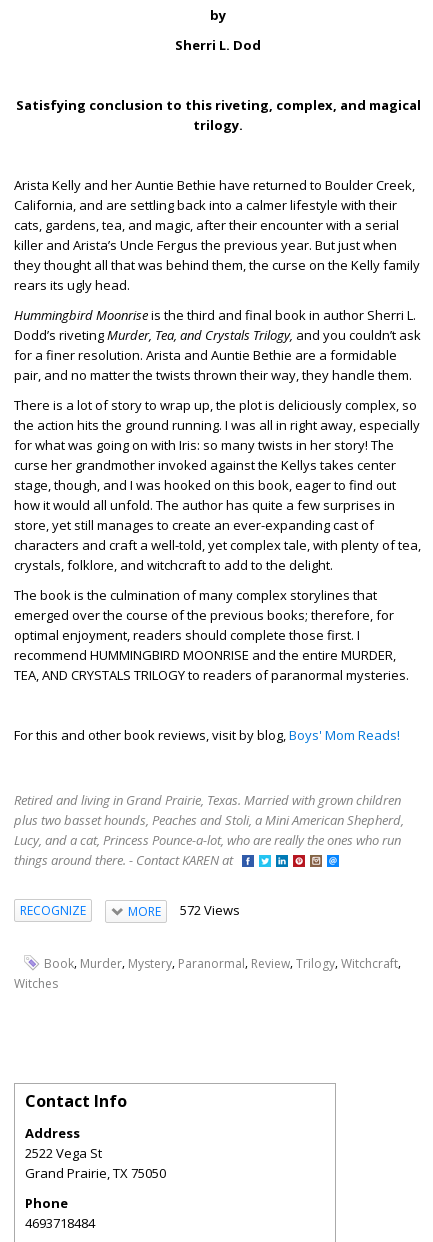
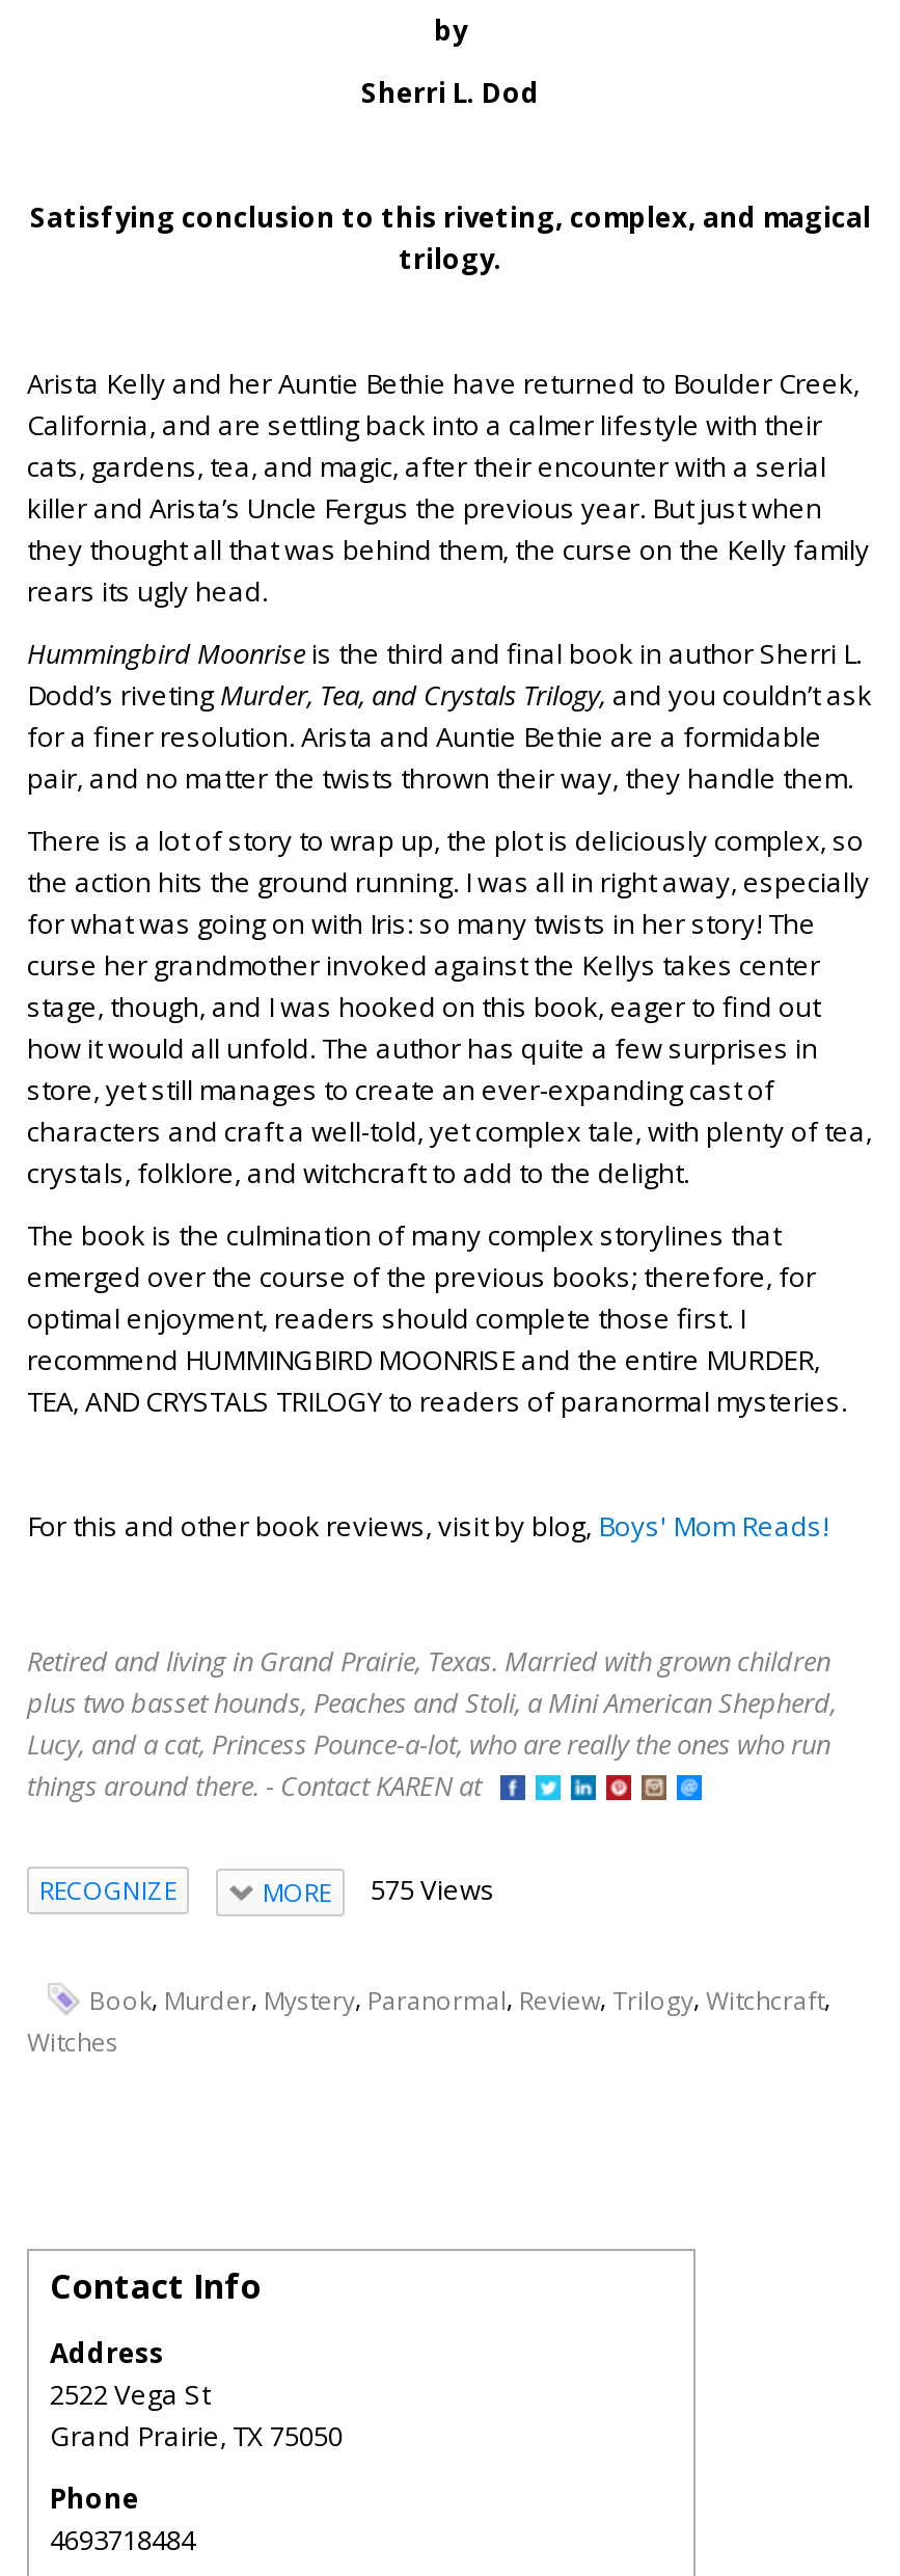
- MORE 572 Views
+ MORE 575 Views
